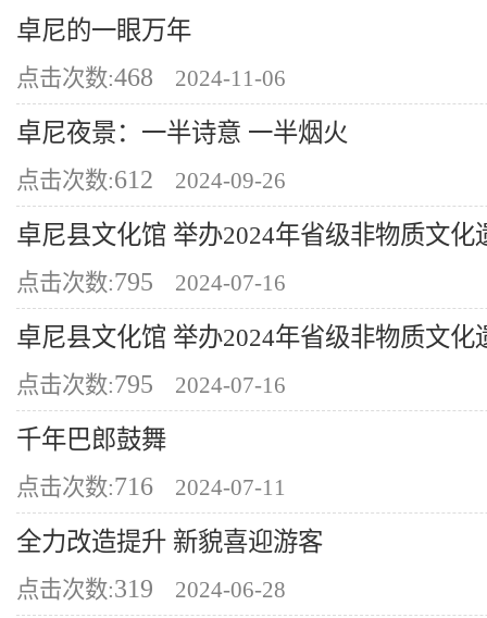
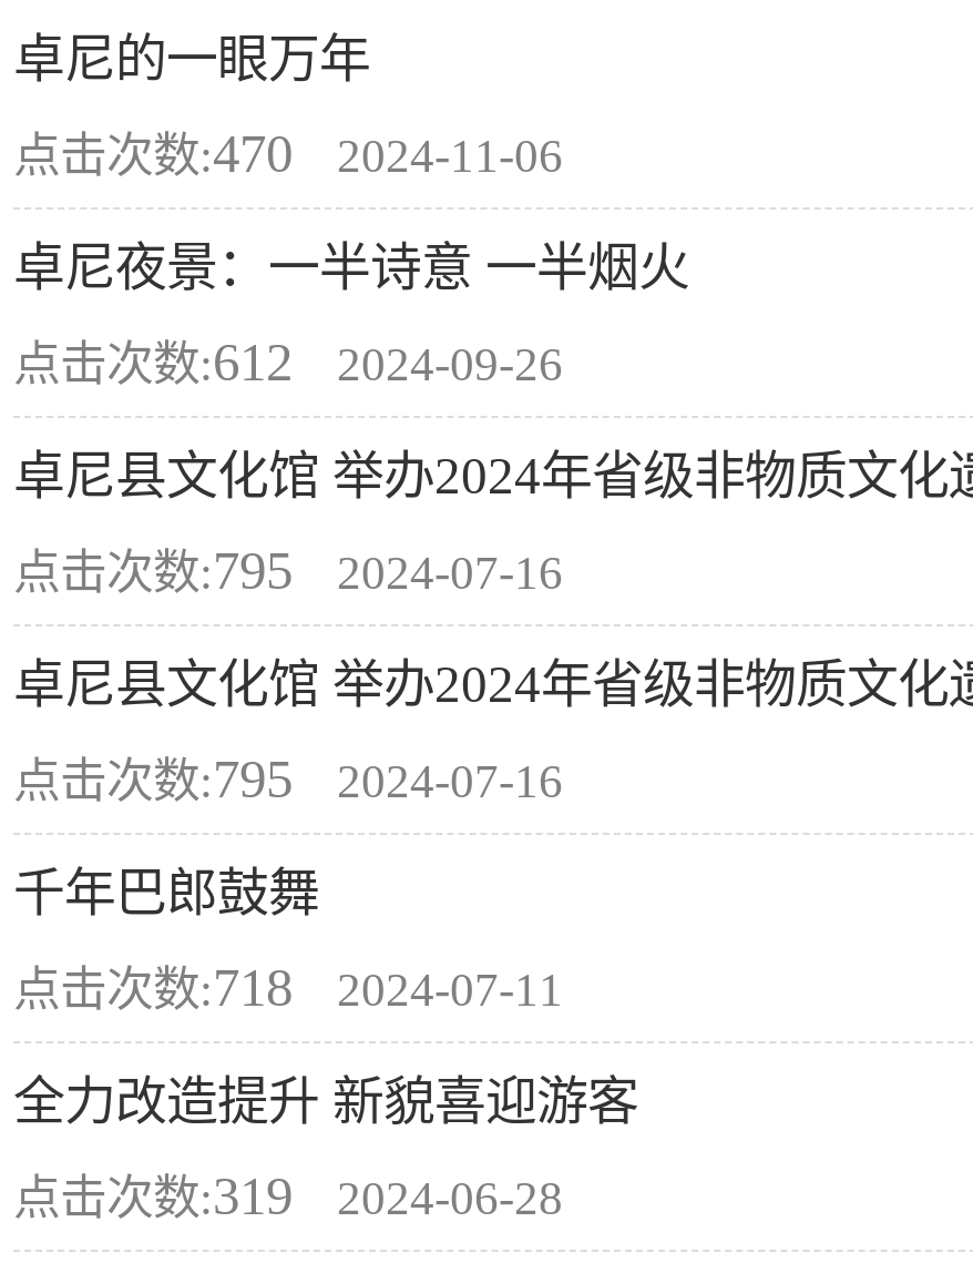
- 点击次数:468 2024-11-06
+ 点击次数:470 2024-11-06

- 点击次数:716 2024-07-11
+ 点击次数:718 2024-07-11
